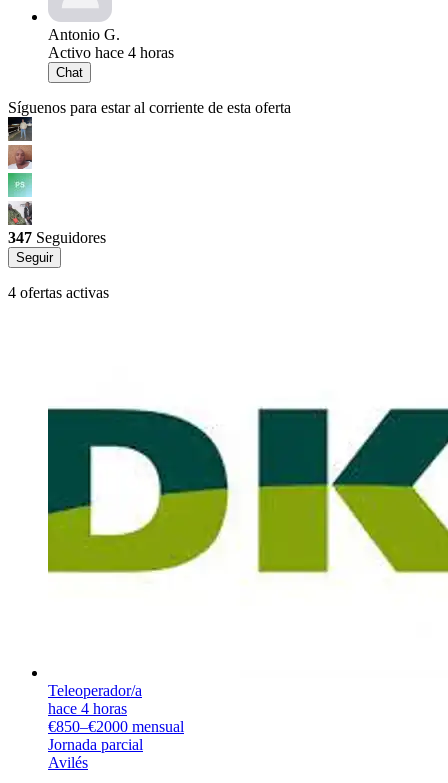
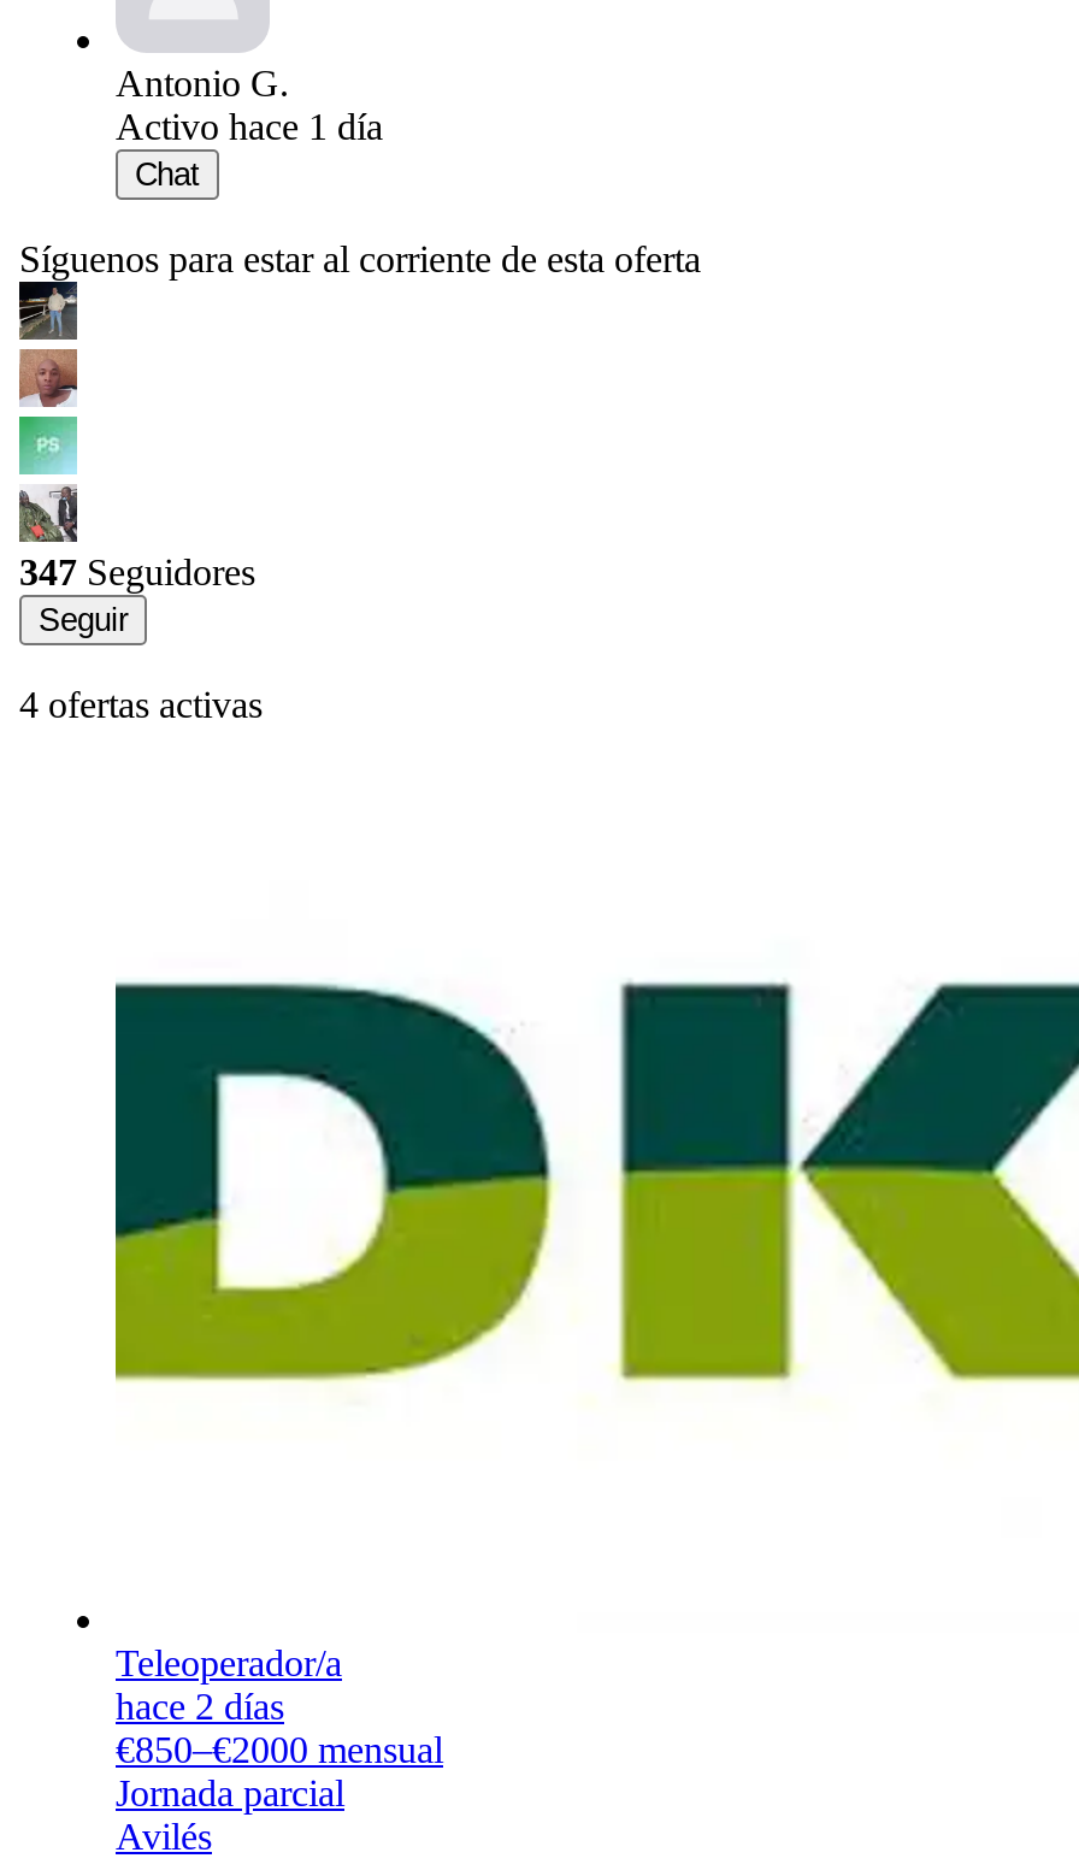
- Activo hace 4 horas
+ Activo hace 1 día

- hace 4 horas
+ hace 2 días
